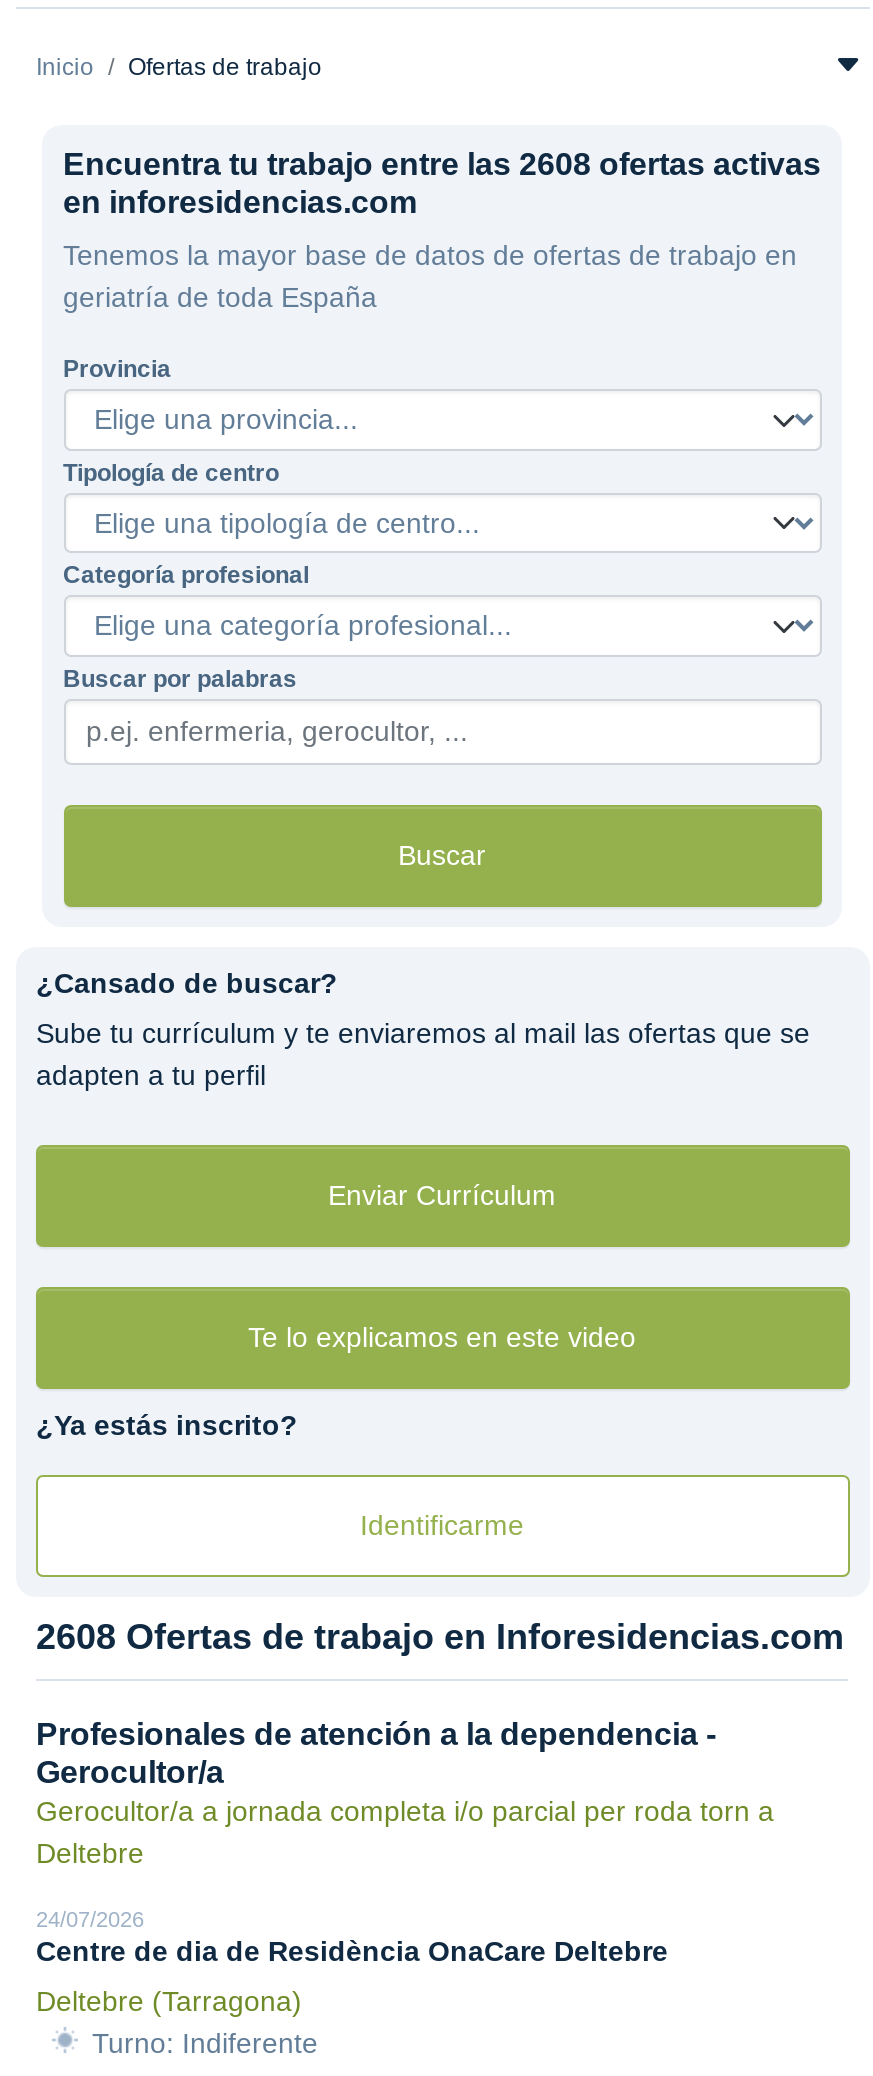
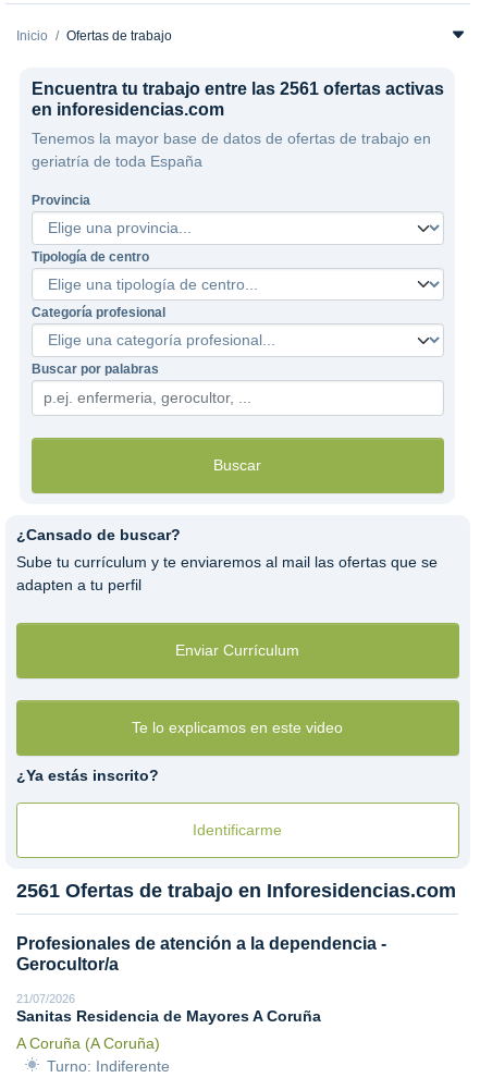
- Encuentra tu trabajo entre las 2608 ofertas activas
+ Encuentra tu trabajo entre las 2561 ofertas activas

- 2608 Ofertas de trabajo en Inforesidencias.com
+ 2561 Ofertas de trabajo en Inforesidencias.com

- Gerocultor/a a jornada completa i/o parcial per roda torn a
- Deltebre
- 24/07/2026
- Centre de dia de Residència OnaCare Deltebre
- Deltebre (Tarragona)
+ 21/07/2026
+ Sanitas Residencia de Mayores A Coruña
+ A Coruña (A Coruña)
